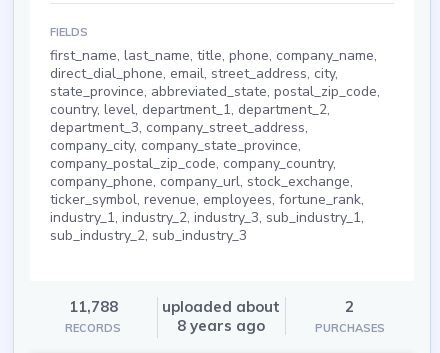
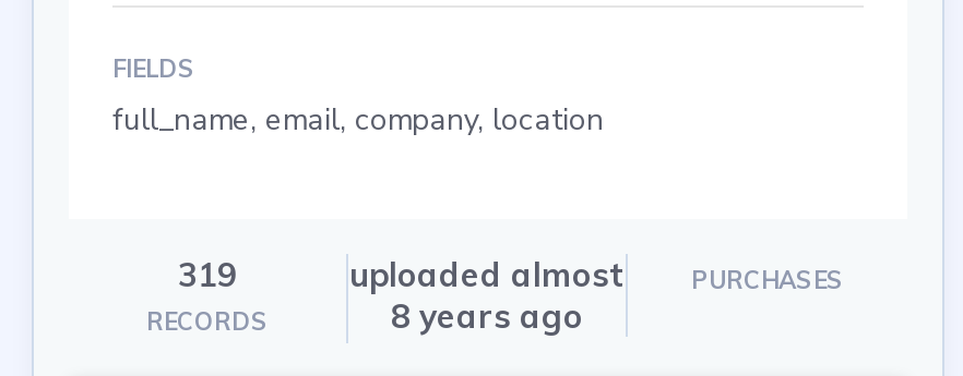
- first_name, last_name, title, phone, company_name,
- direct_dial_phone, email, street_address, city,
- state_province, abbreviated_state, postal_zip_code,
- country, level, department_1, department_2,
- department_3, company_street_address,
- company_city, company_state_province,
- company_postal_zip_code, company_country,
- company_phone, company_url, stock_exchange,
- ticker_symbol, revenue, employees, fortune_rank,
- industry_1, industry_2, industry_3, sub_industry_1,
- sub_industry_2, sub_industry_3
+ full_name, email, company, location

- 11,788
+ 319

- uploaded about
+ uploaded almost

- 2

moved up: PURCHASES
